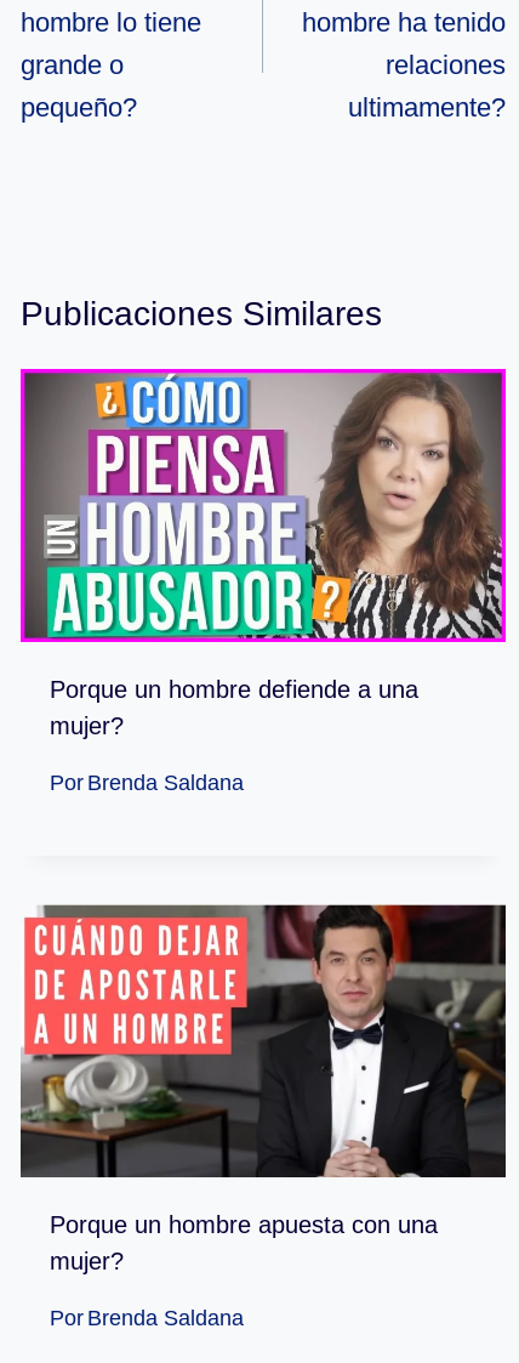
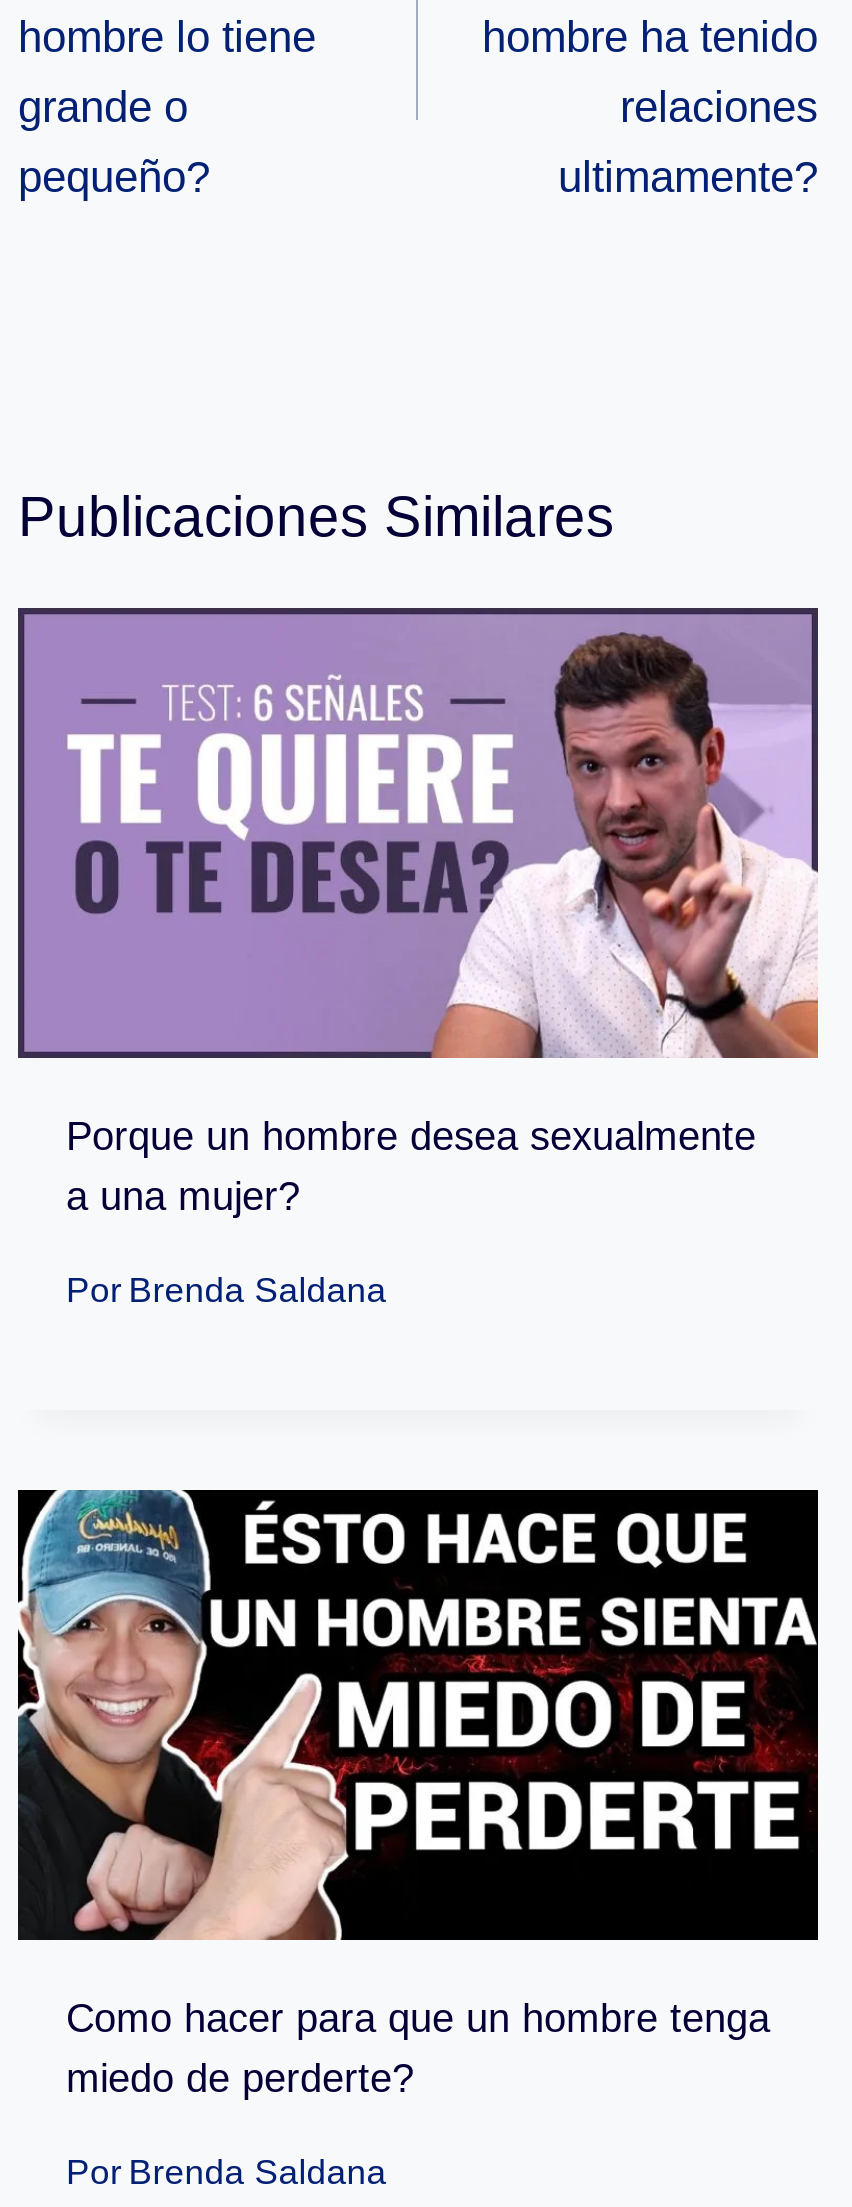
- [image]
- Porque un hombre defiende a una
- mujer?
+ [image]
+ Porque un hombre desea sexualmente
+ a una mujer?

- [image]
- Porque un hombre apuesta con una
- mujer?
+ [image]
+ Como hacer para que un hombre tenga
+ miedo de perderte?
